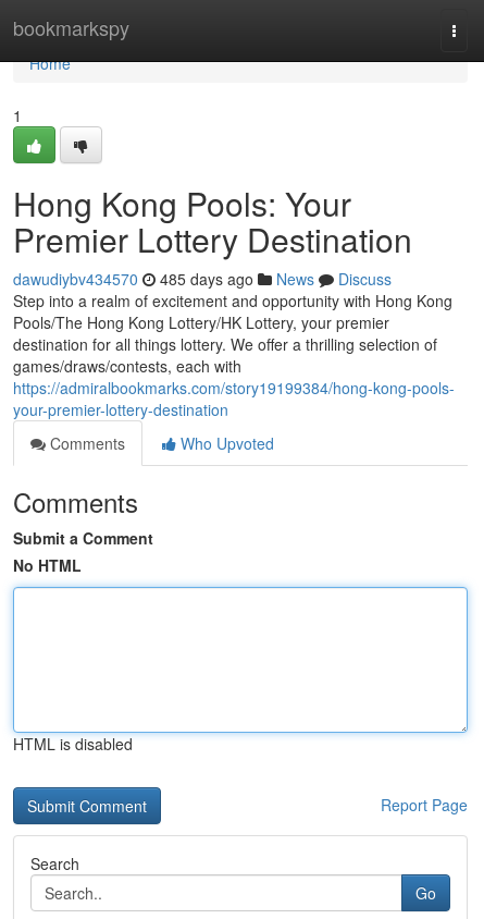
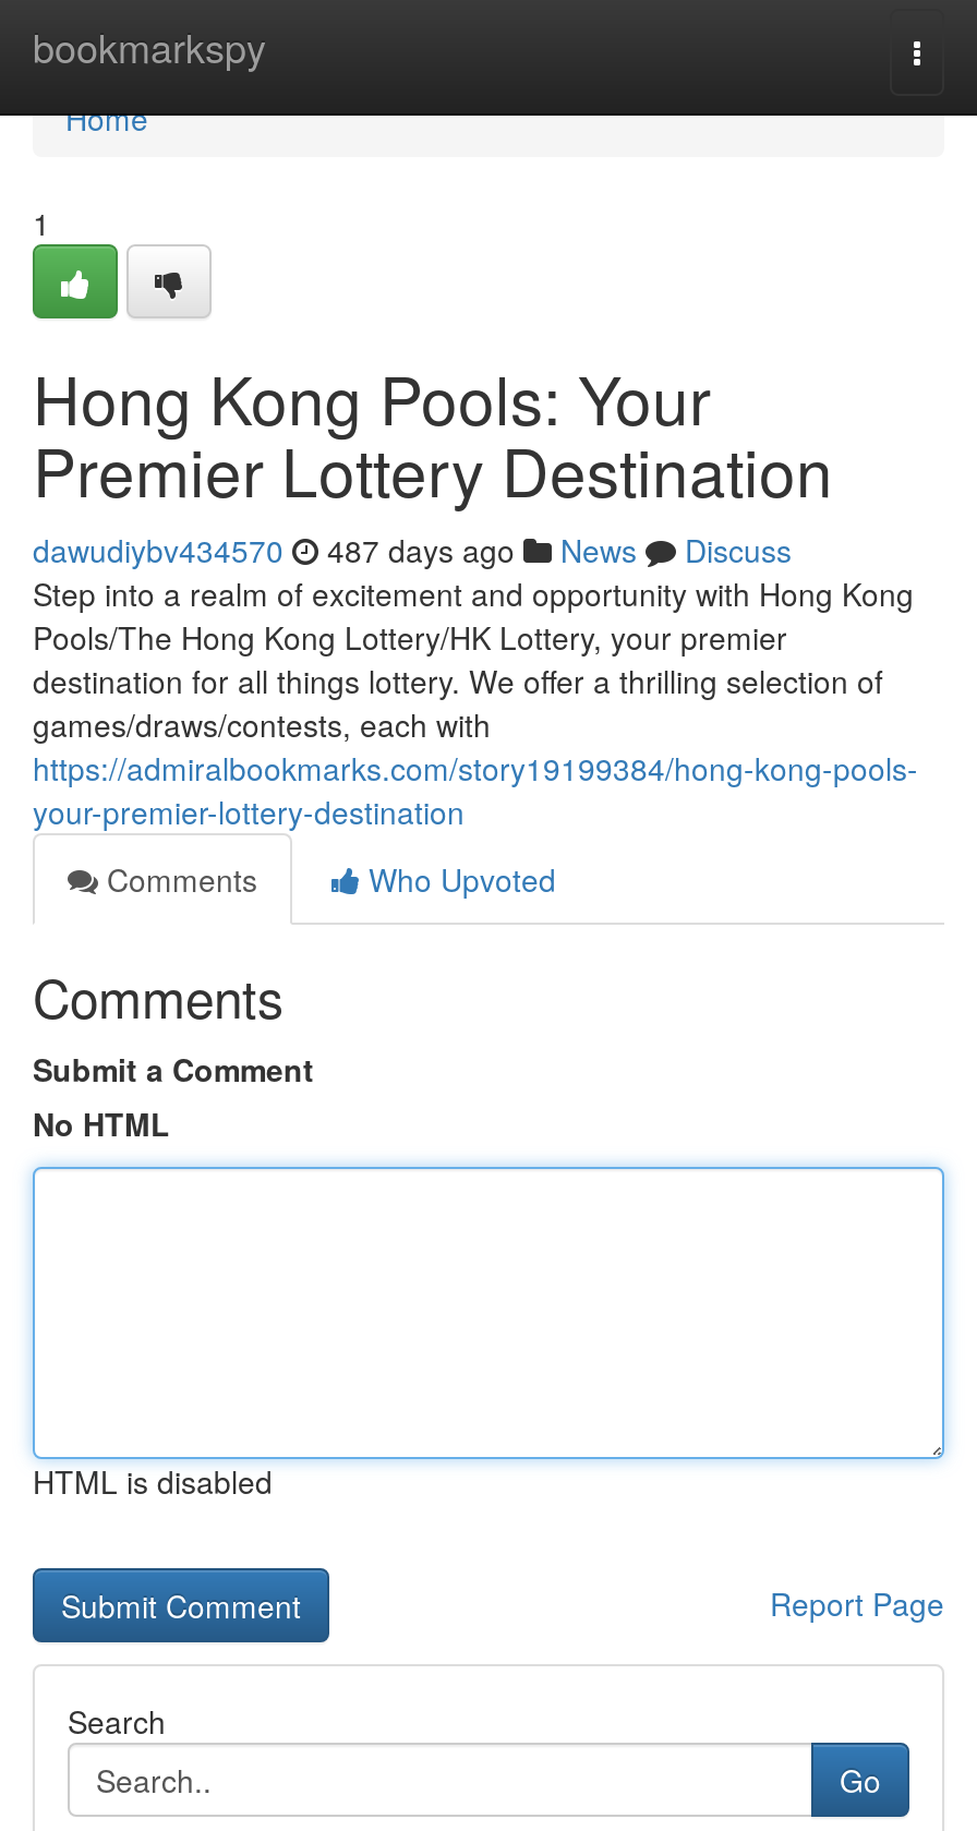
- dawudiybv434570 485 days ago News Discuss
+ dawudiybv434570 487 days ago News Discuss
